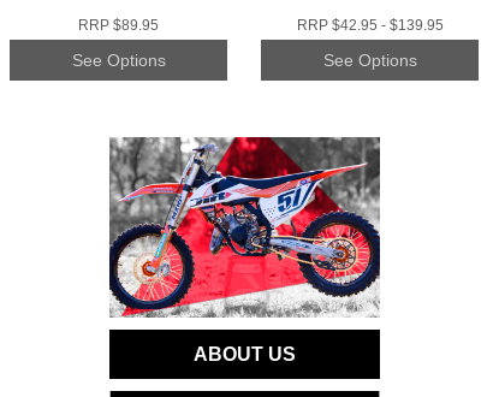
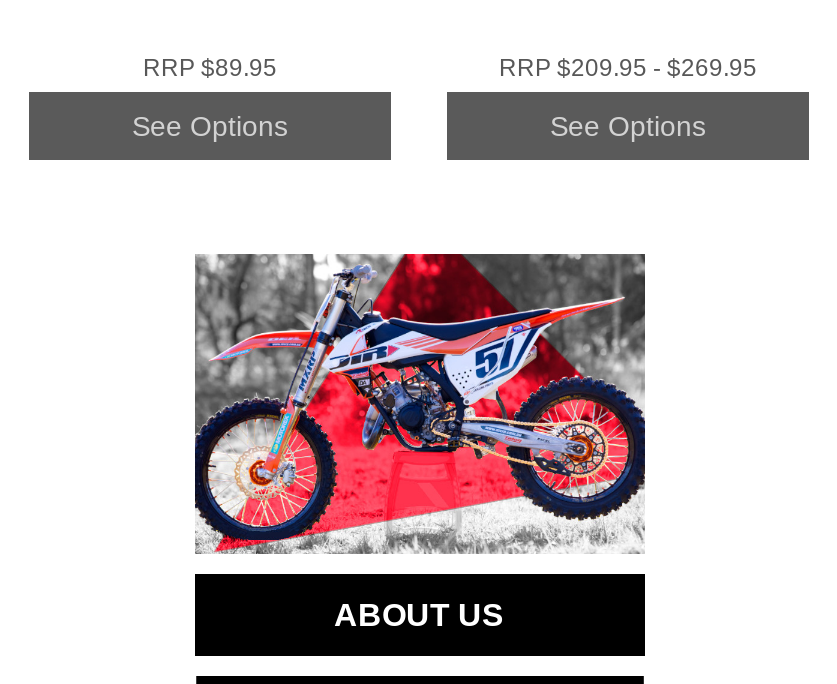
- RRP $42.95 - $139.95
+ RRP $209.95 - $269.95
